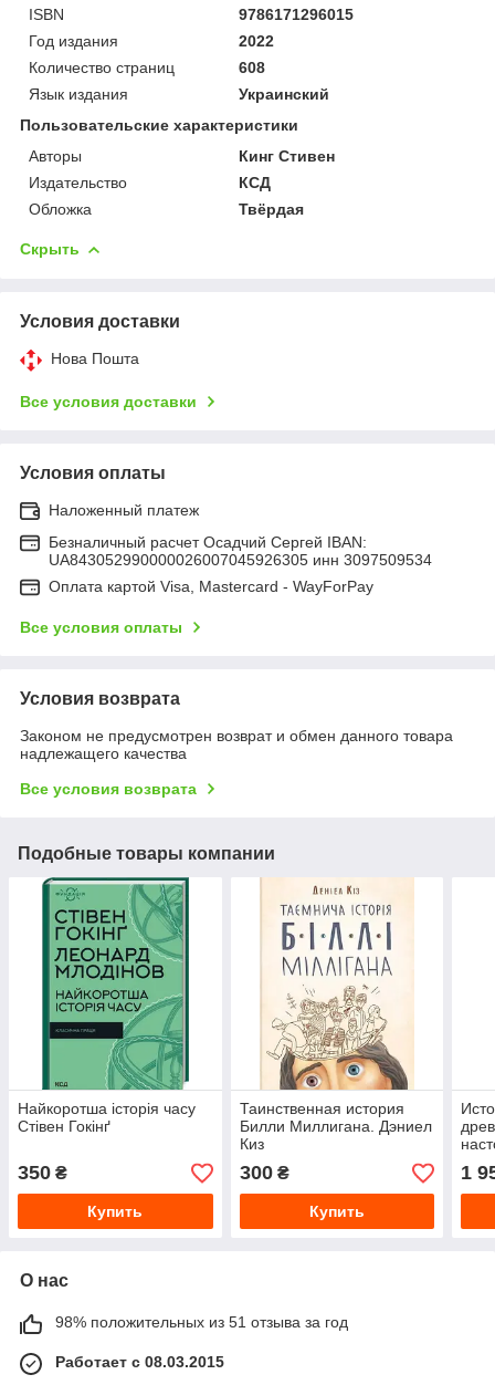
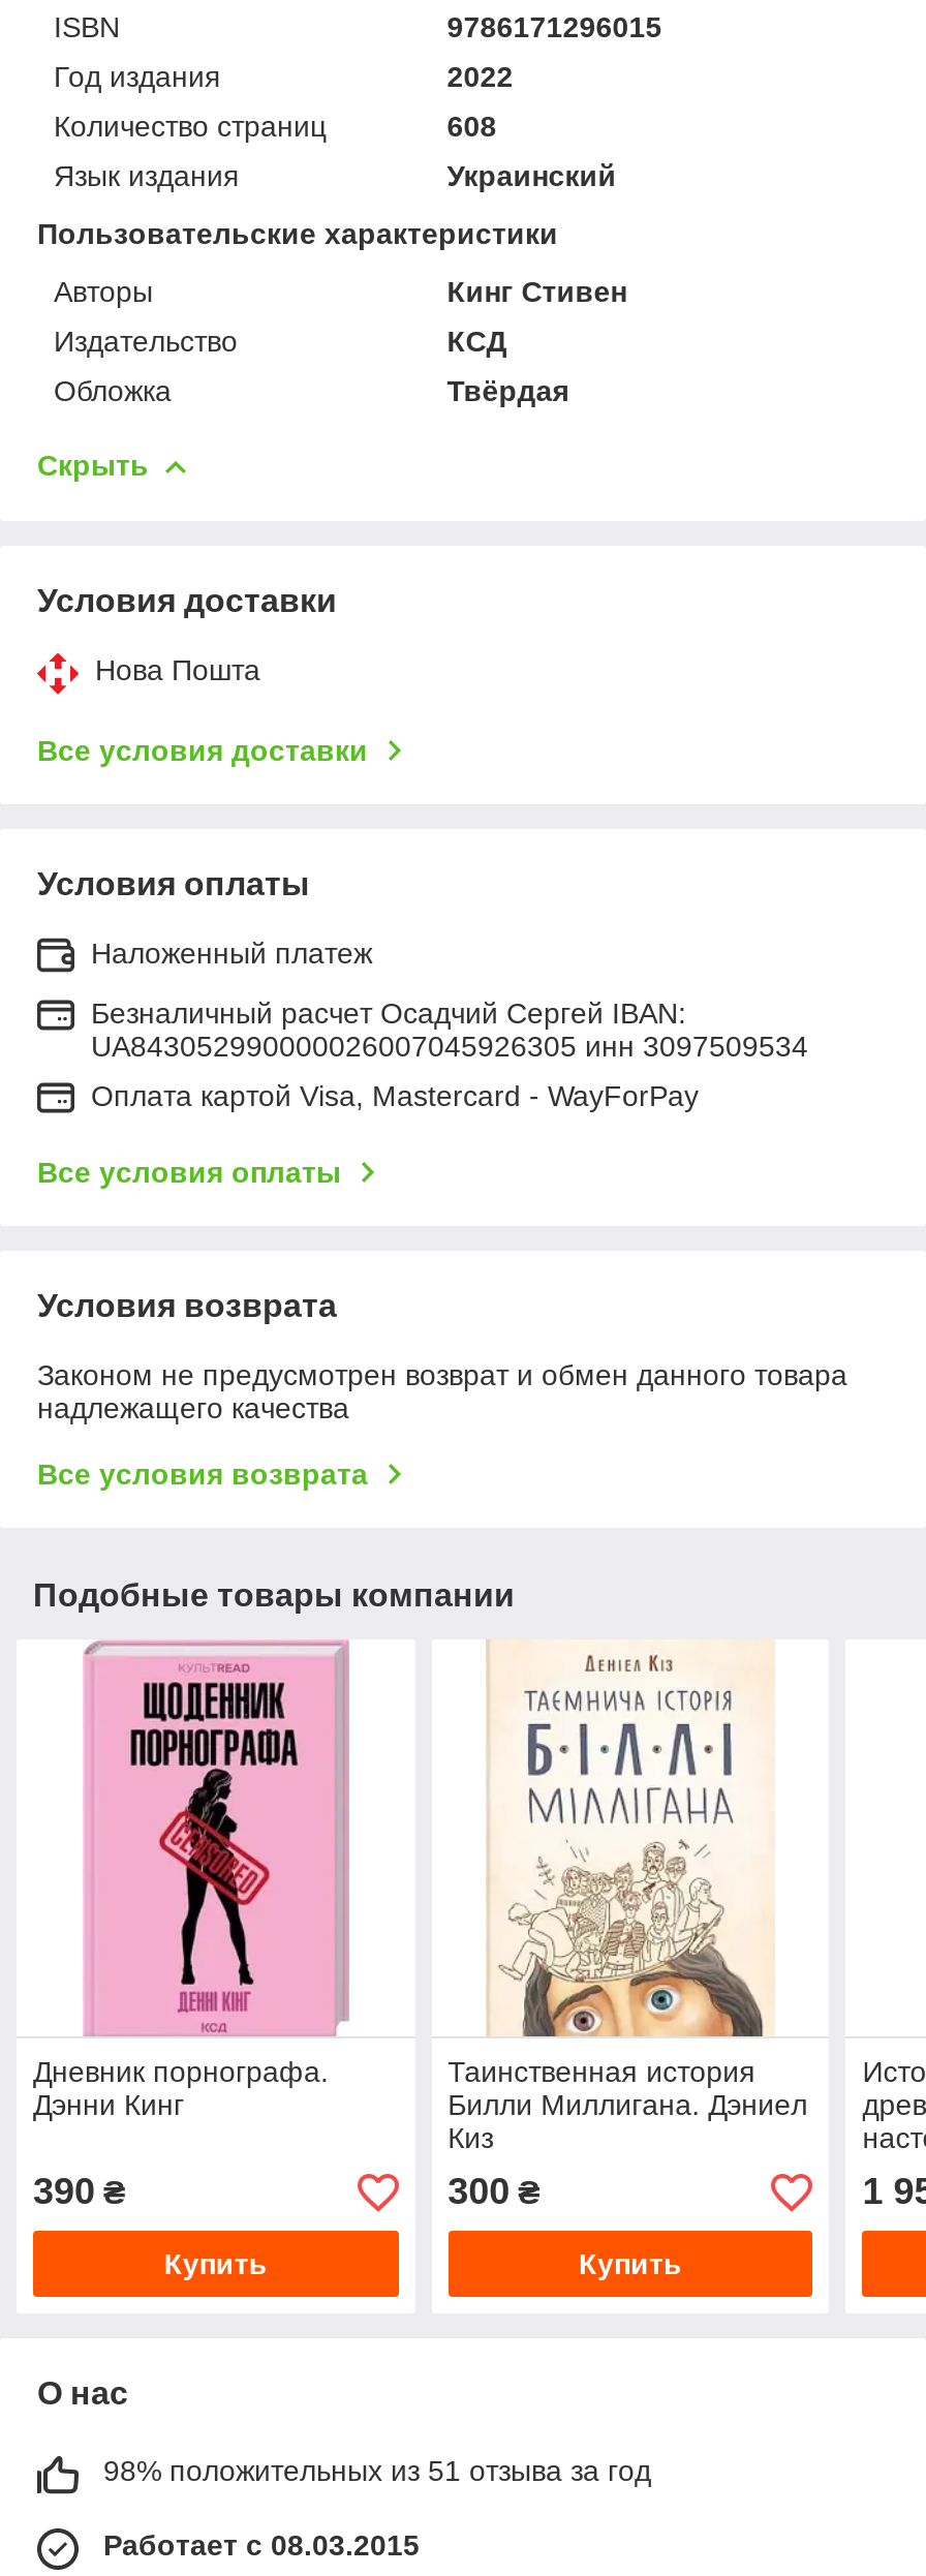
- [image]
- Найкоротша історія часу
- Стівен Гокінґ
+ [image]
+ Дневник порнографа.
+ Дэнни Кинг

- 350 ₴
+ 390 ₴
